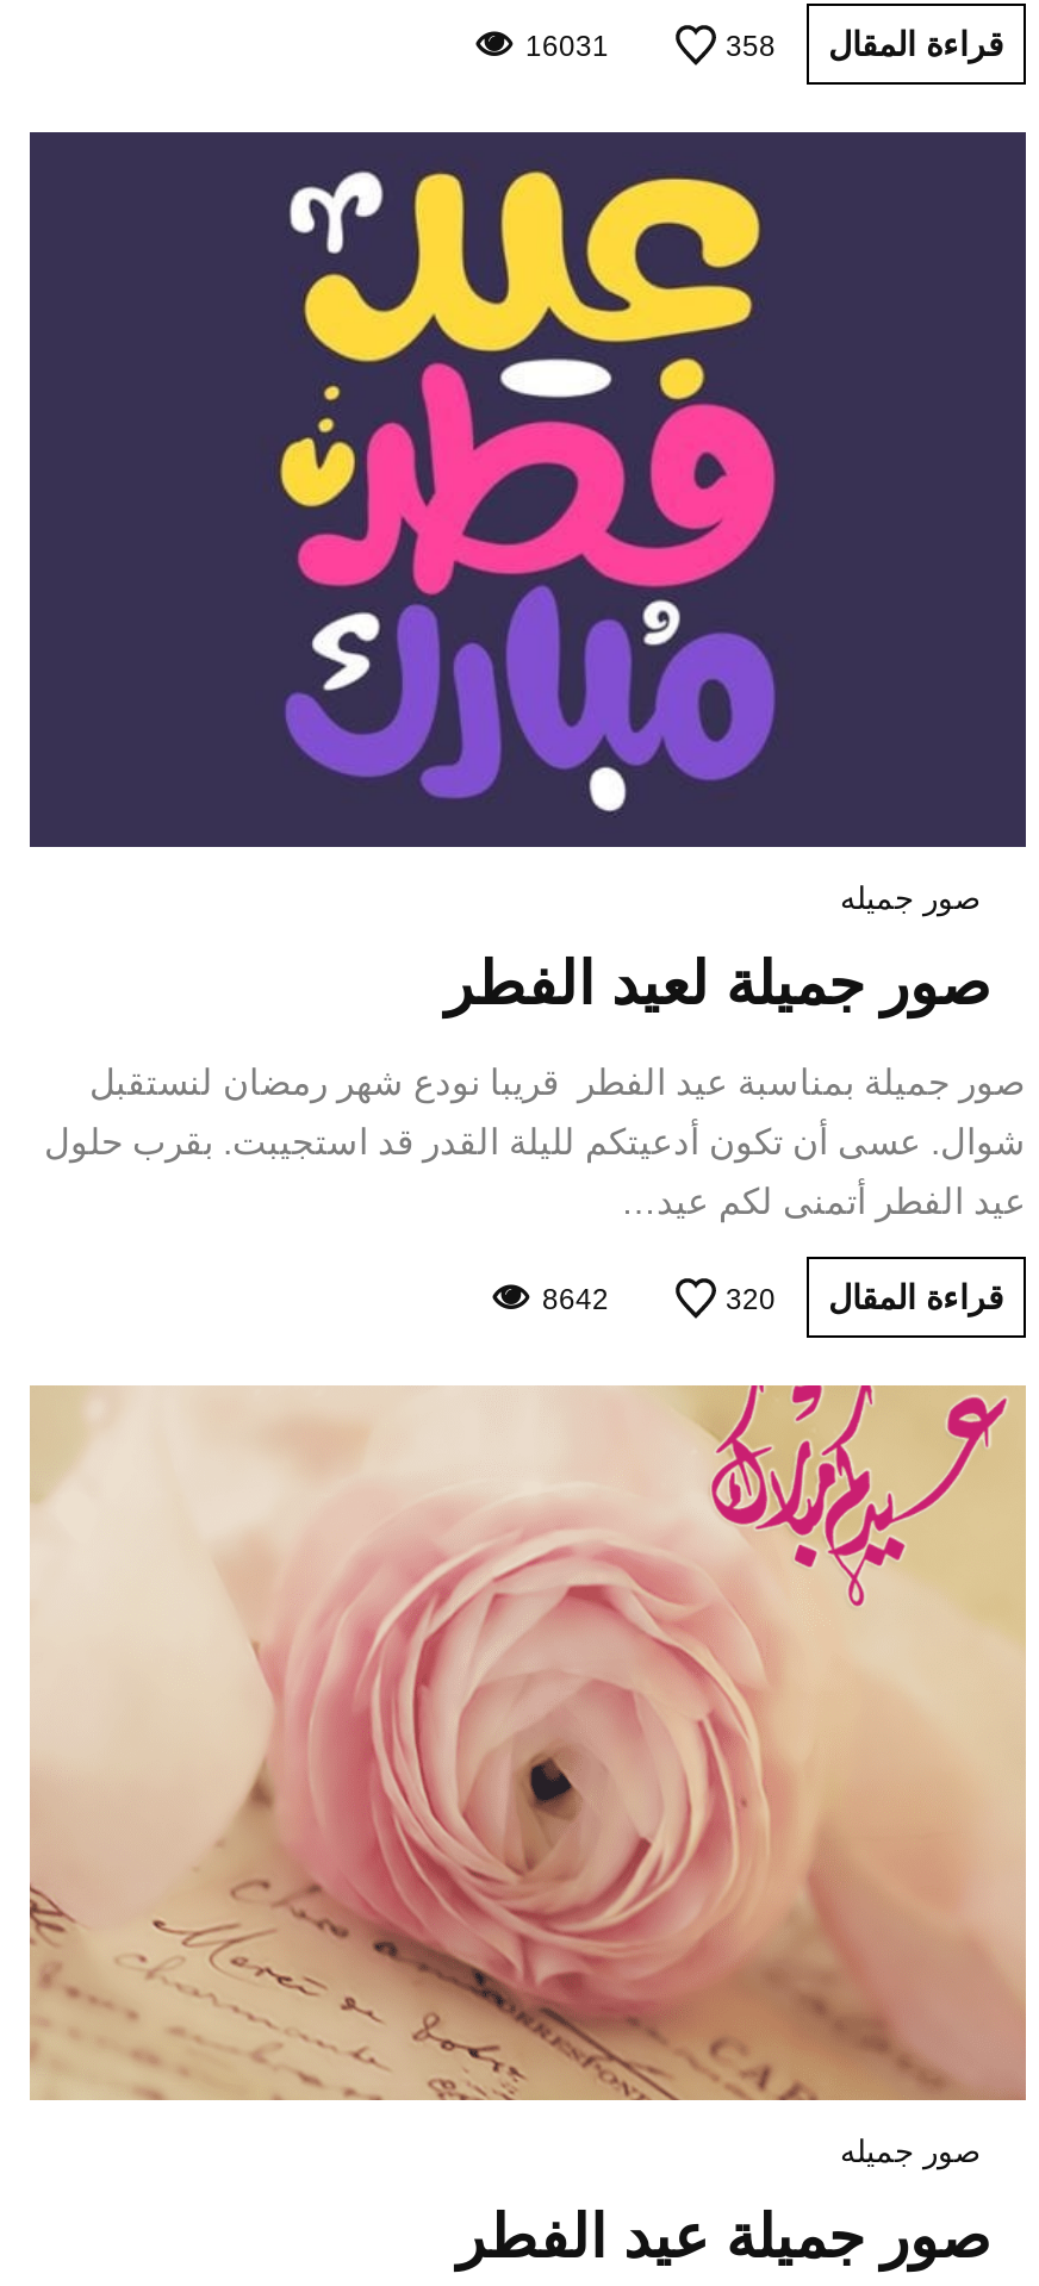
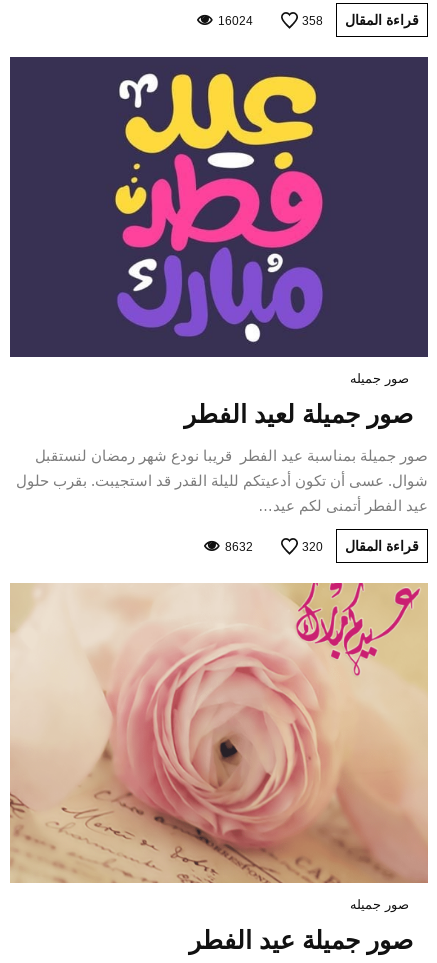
- 16031
+ 16024

- 8642
+ 8632
